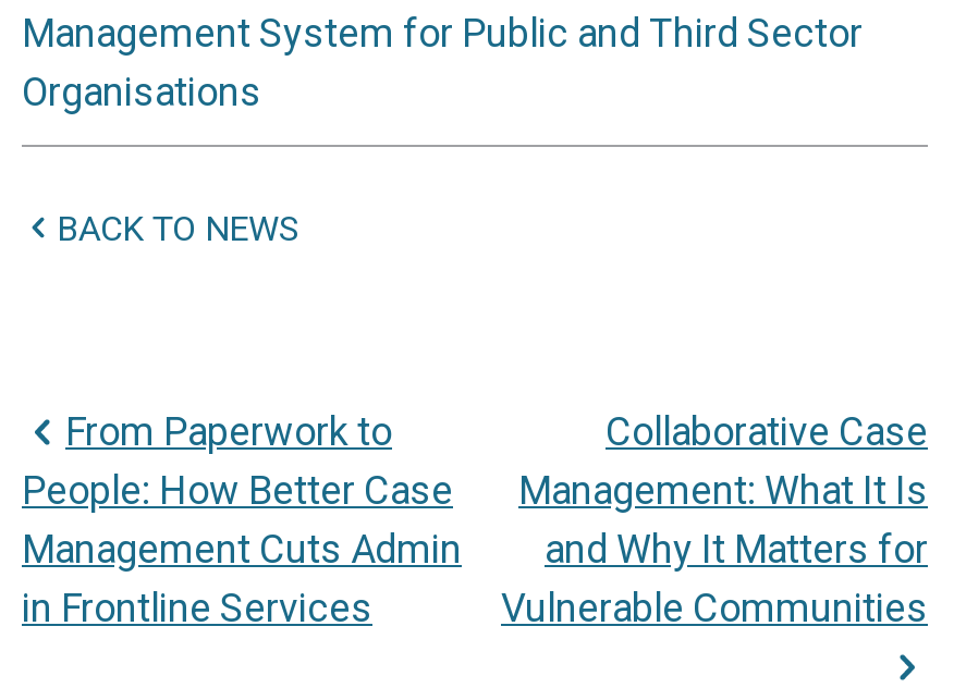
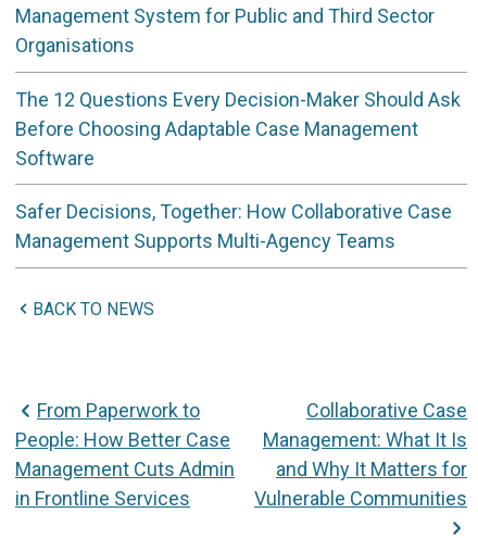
+ The 12 Questions Every Decision-Maker Should Ask
+ Before Choosing Adaptable Case Management
+ Software
+ Safer Decisions, Together: How Collaborative Case
+ Management Supports Multi-Agency Teams
